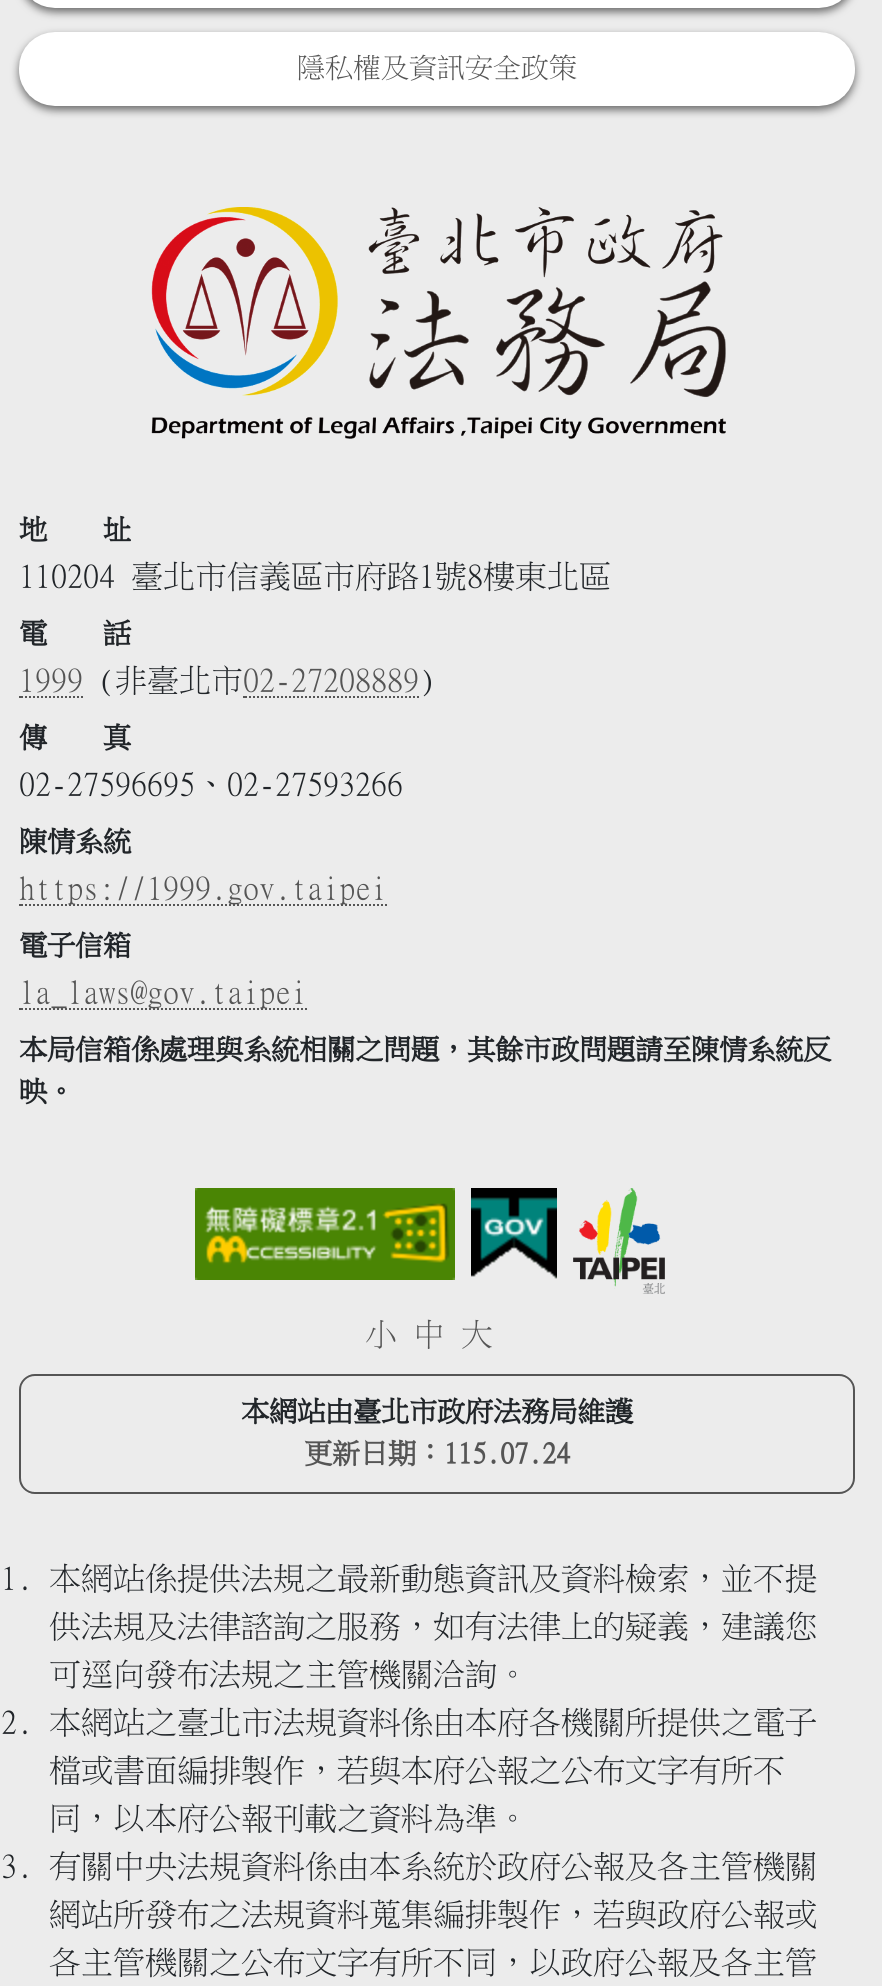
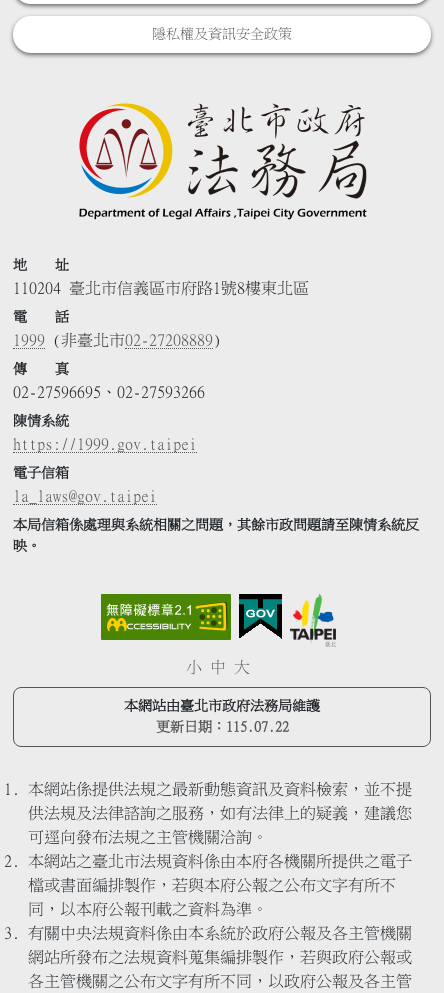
- 更新日期：115.07.24
+ 更新日期：115.07.22
